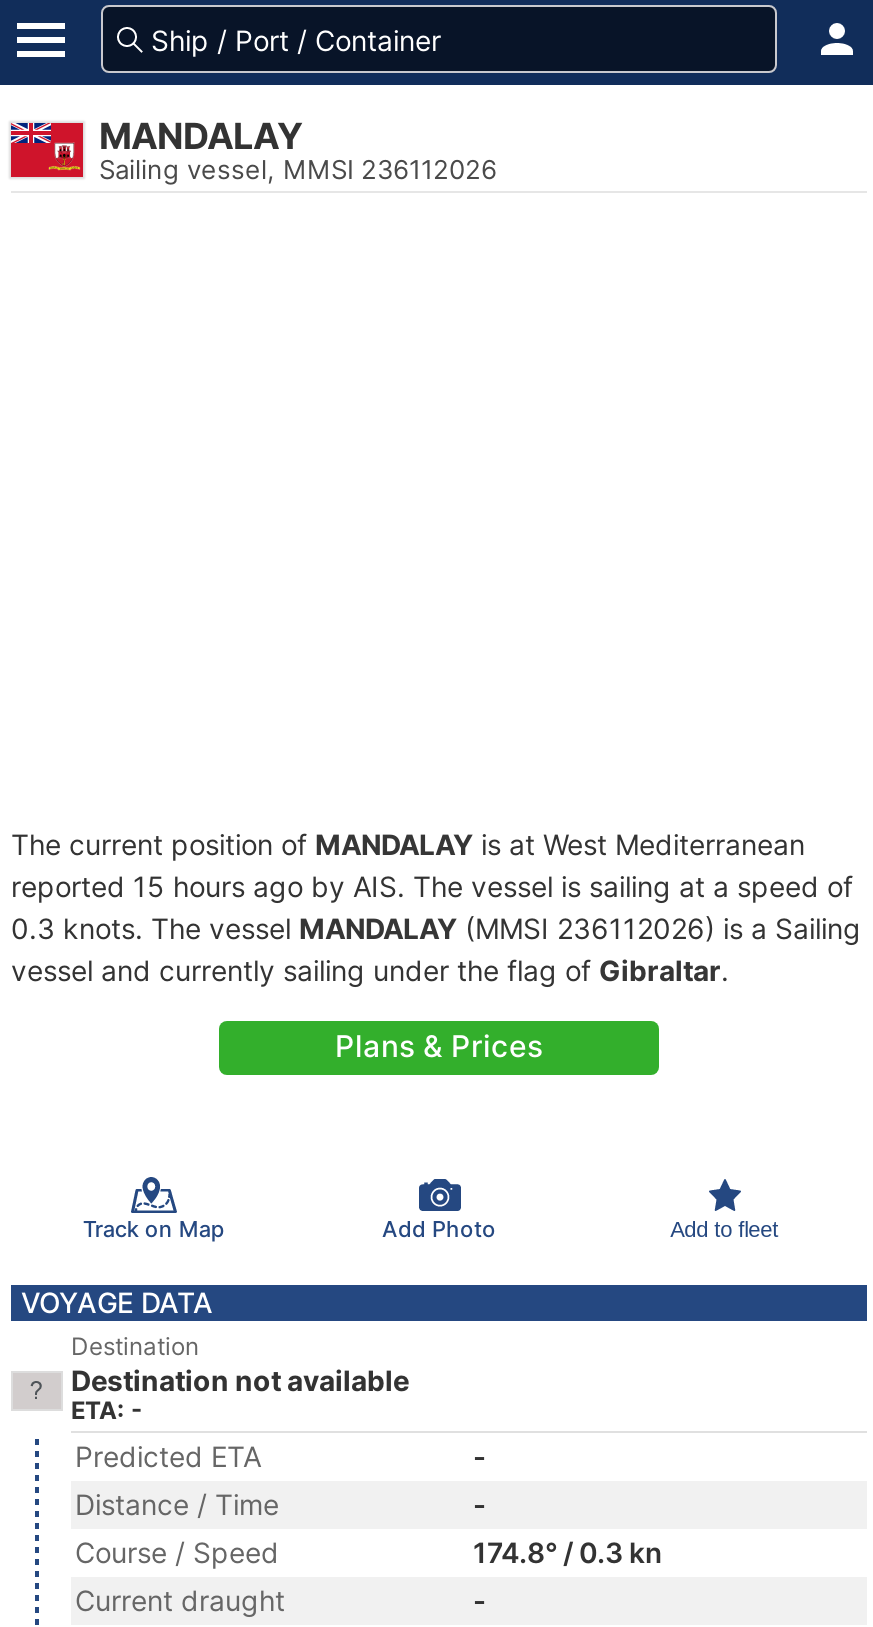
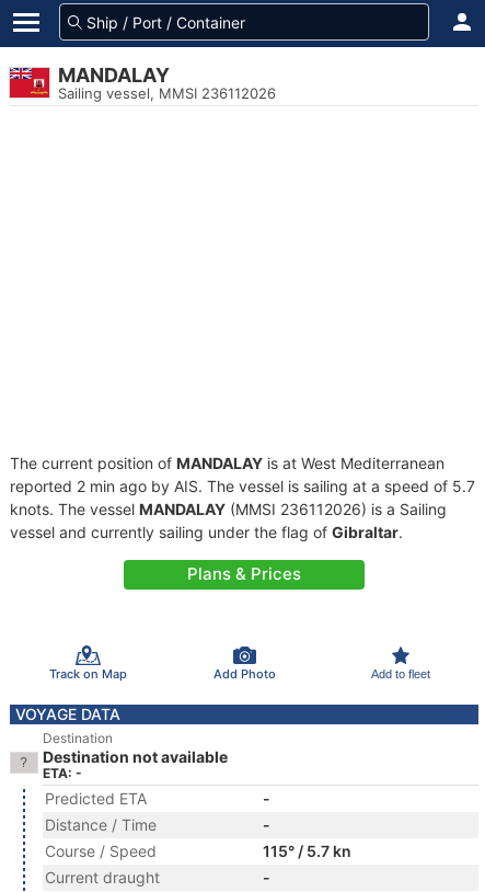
- reported 15 hours ago by AIS. The vessel is sailing at a speed of
- 0.3 knots. The vessel MANDALAY (MMSI 236112026) is a Sailing
+ reported 2 min ago by AIS. The vessel is sailing at a speed of 5.7
+ knots. The vessel MANDALAY (MMSI 236112026) is a Sailing

- 174.8° / 0.3 kn
+ 115° / 5.7 kn
